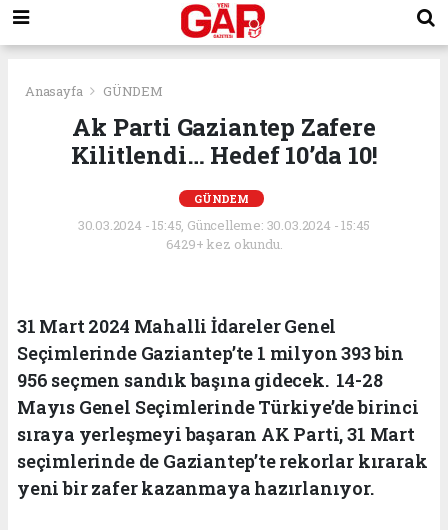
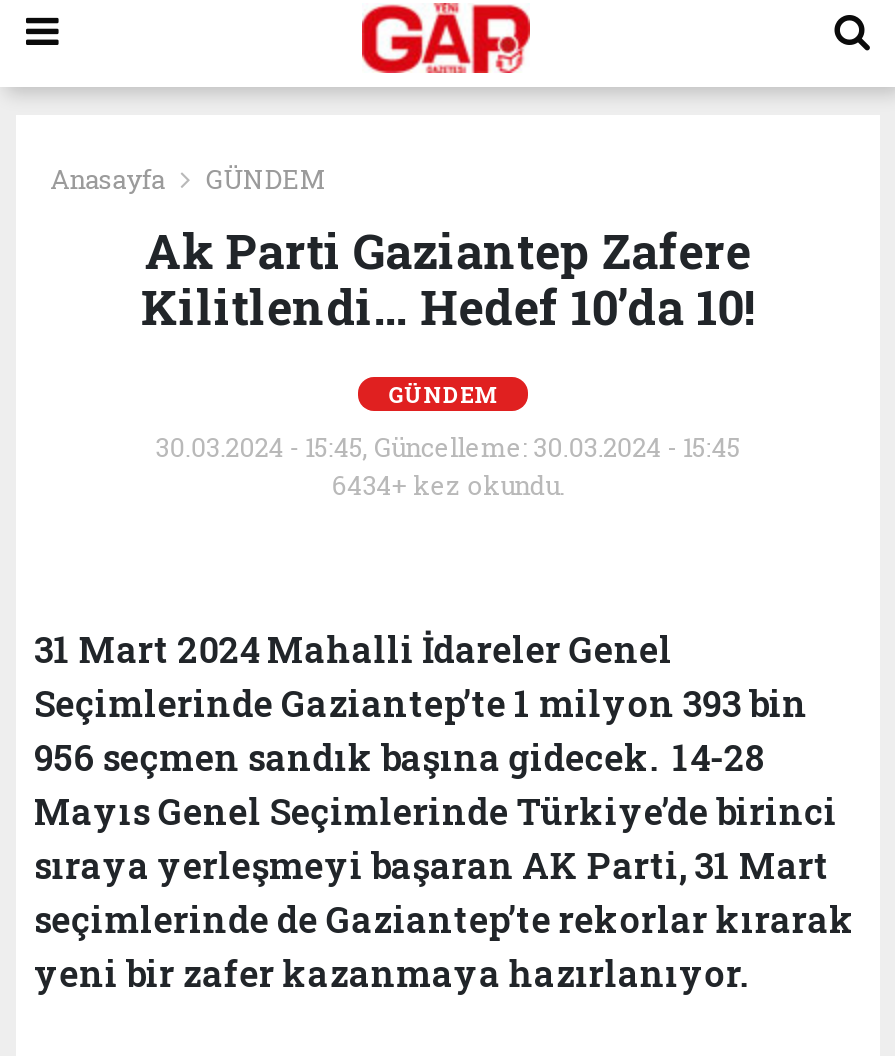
- 6429+ kez okundu.
+ 6434+ kez okundu.
